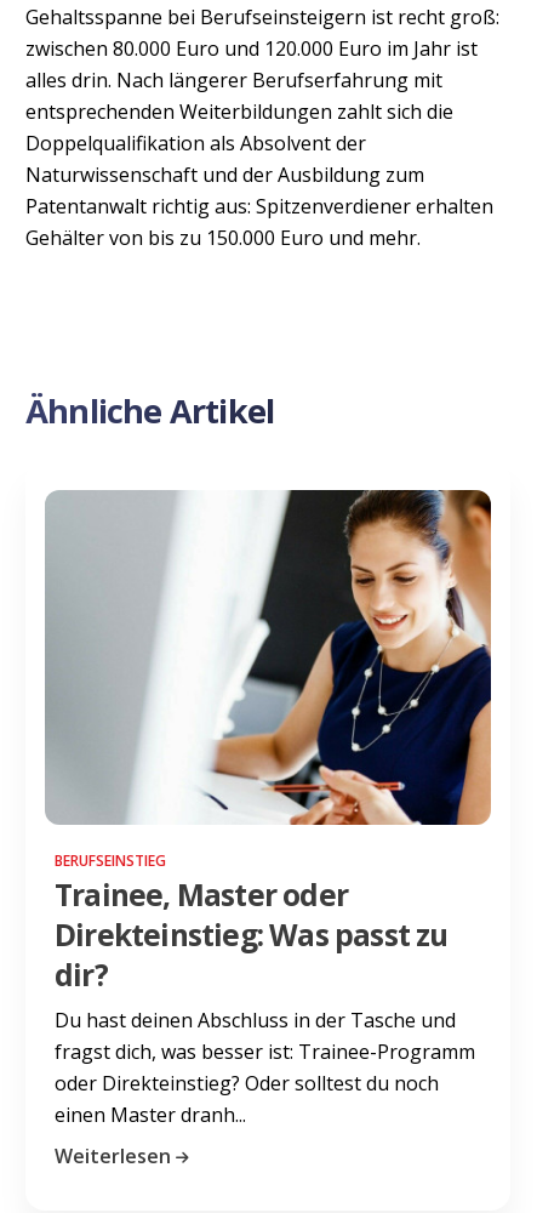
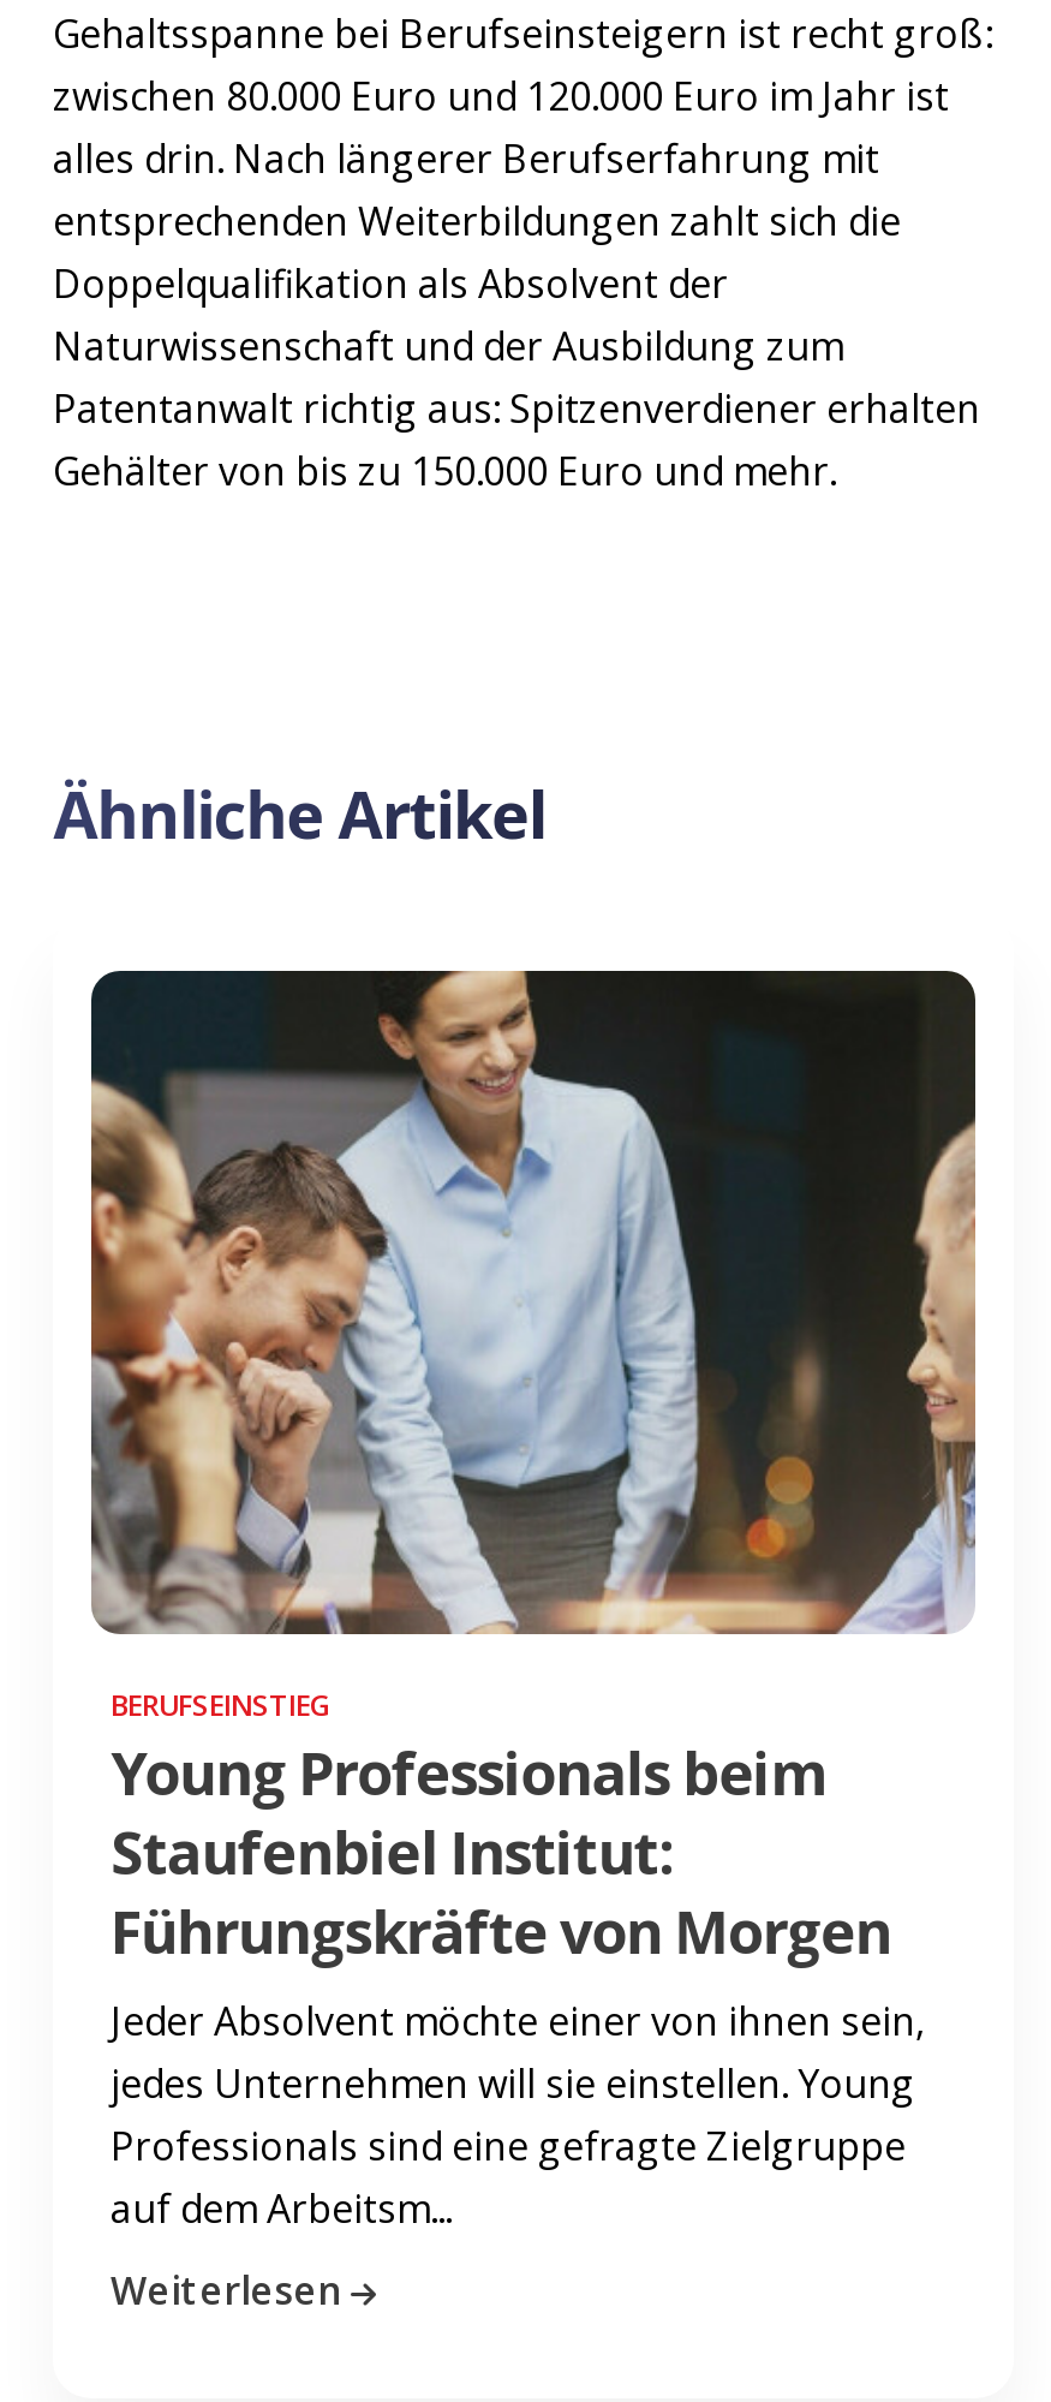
- [image]
- Trainee, Master oder
- Direkteinstieg: Was passt zu
- dir?
- Du hast deinen Abschluss in der Tasche und
- fragst dich, was besser ist: Trainee-Programm
- oder Direkteinstieg? Oder solltest du noch
- einen Master dranh...
+ [image]
+ Young Professionals beim
+ Staufenbiel Institut:
+ Führungskräfte von Morgen
+ Jeder Absolvent möchte einer von ihnen sein,
+ jedes Unternehmen will sie einstellen. Young
+ Professionals sind eine gefragte Zielgruppe
+ auf dem Arbeitsm...
